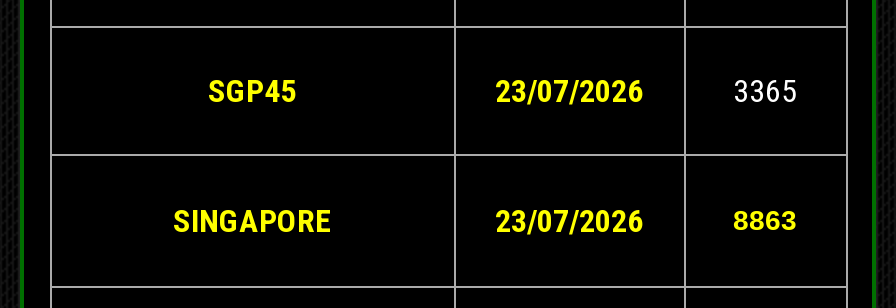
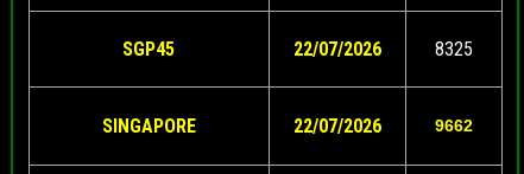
- 23/07/2026
+ 22/07/2026

- 3365
+ 8325

- 23/07/2026
+ 22/07/2026

- 8863
+ 9662
